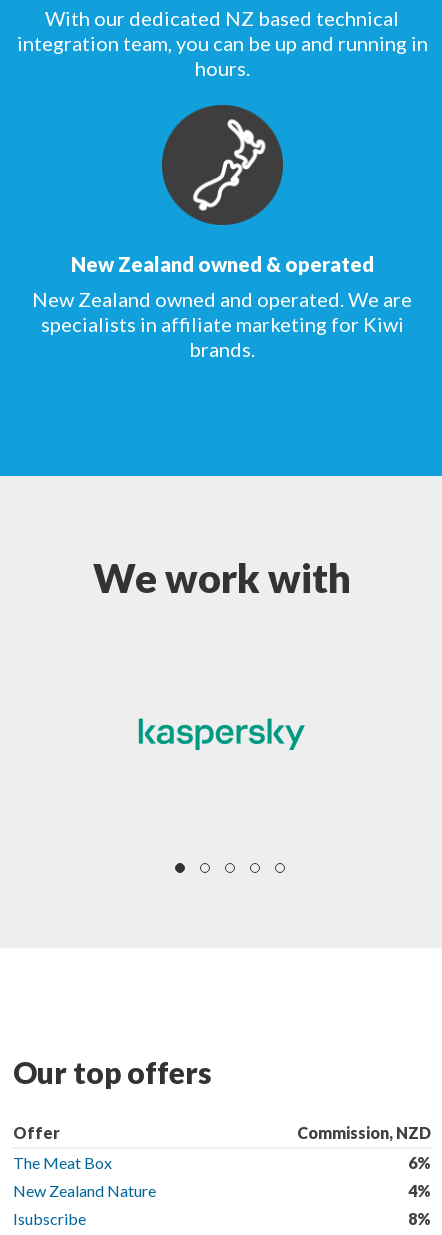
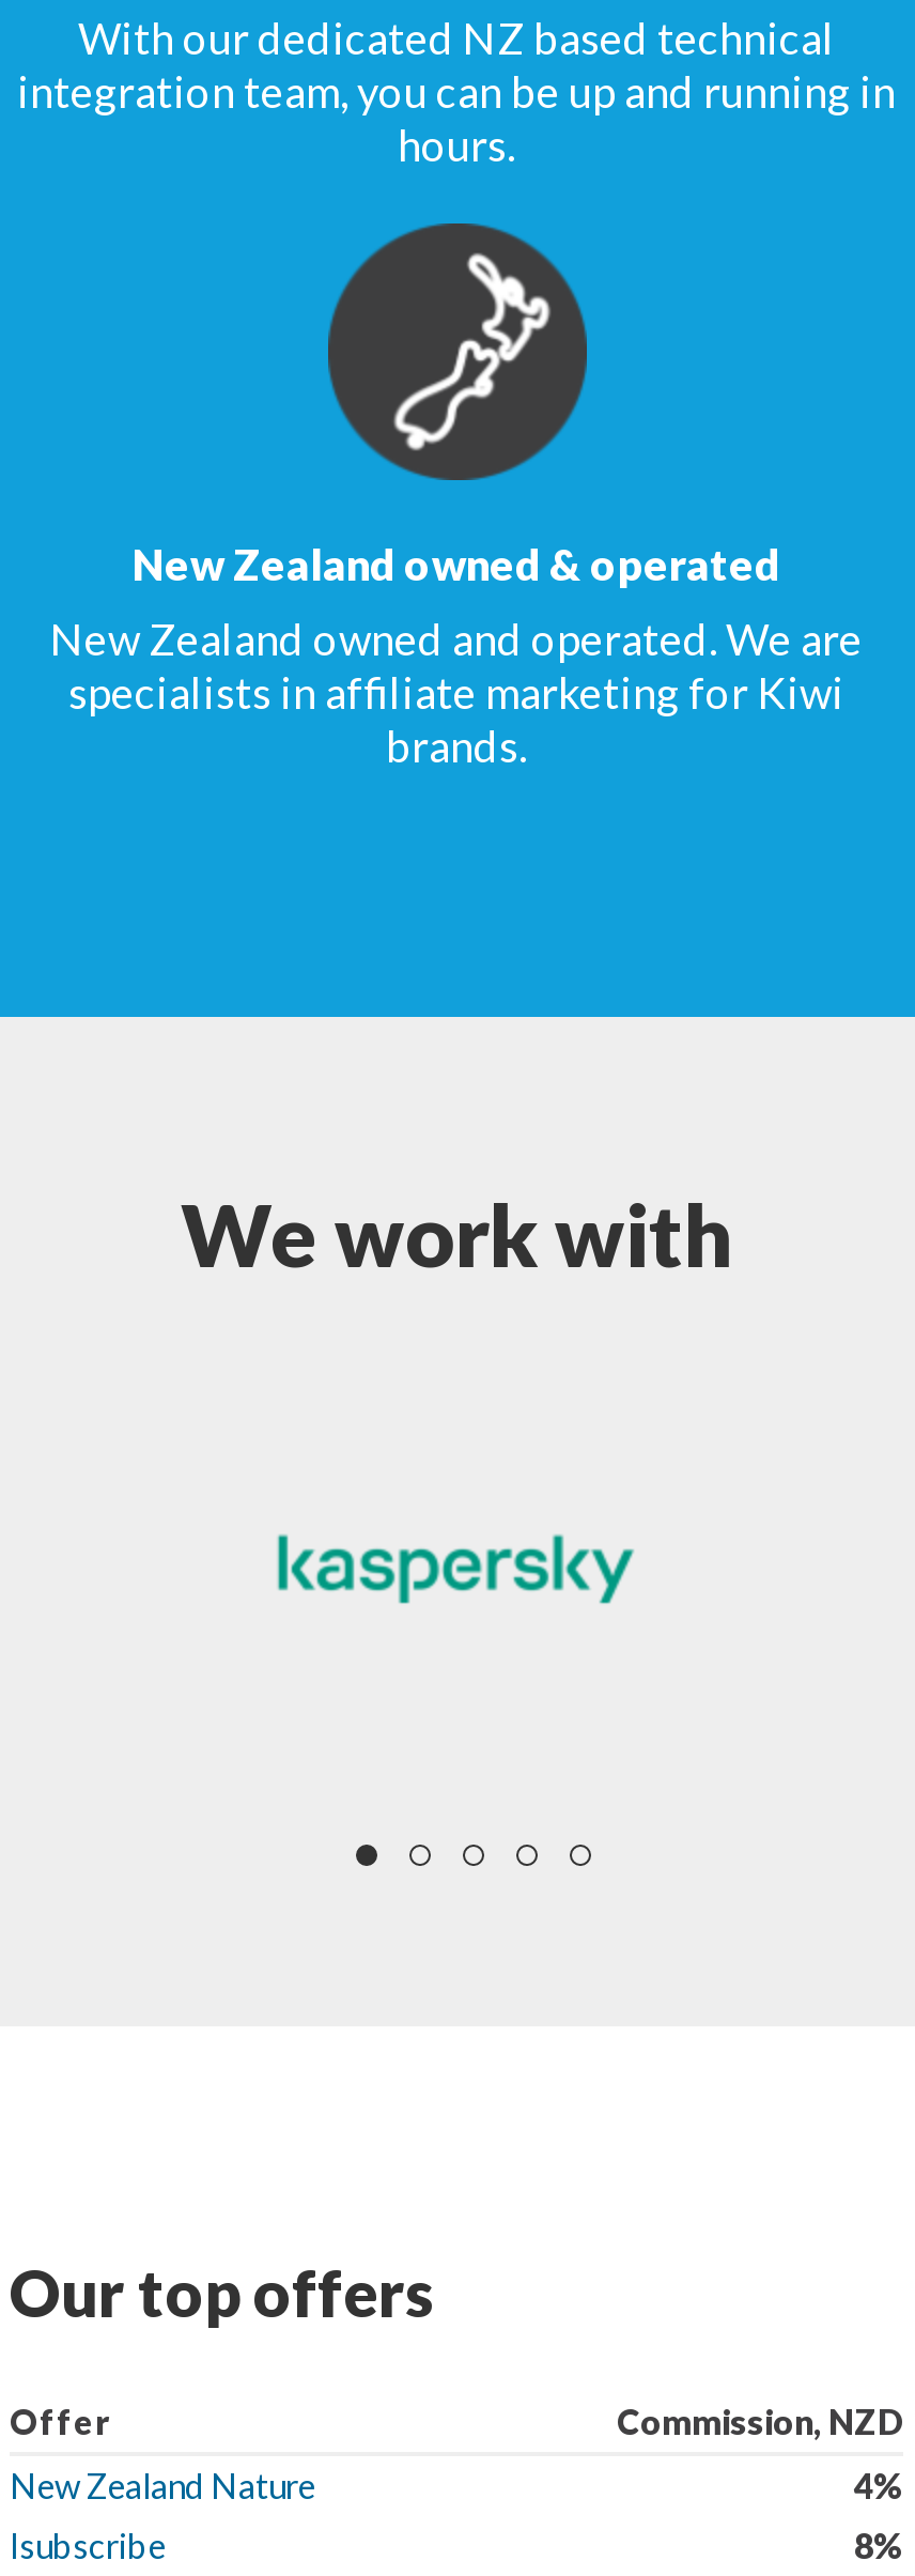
- The Meat Box
- 6%
